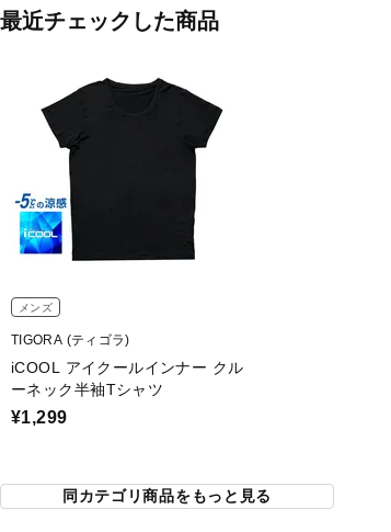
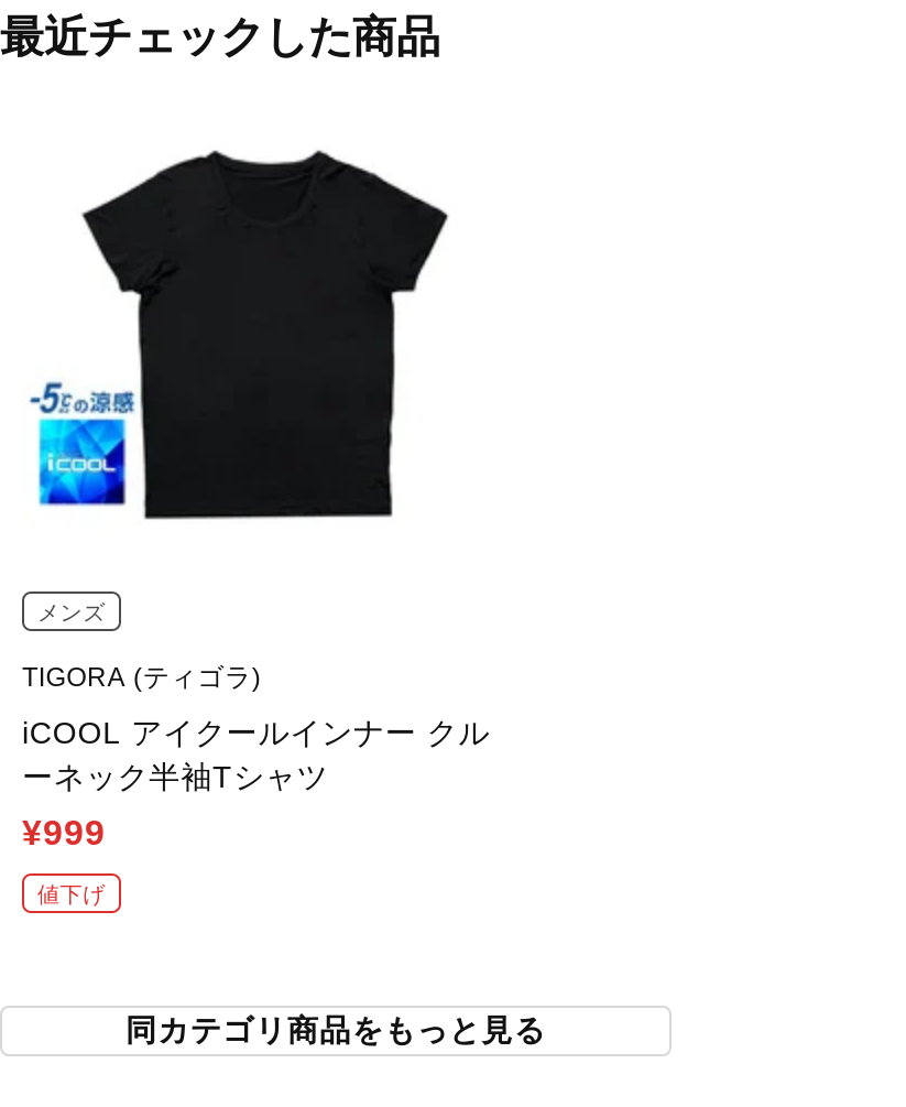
- ¥1,299
+ ¥999
+ 値下げ
